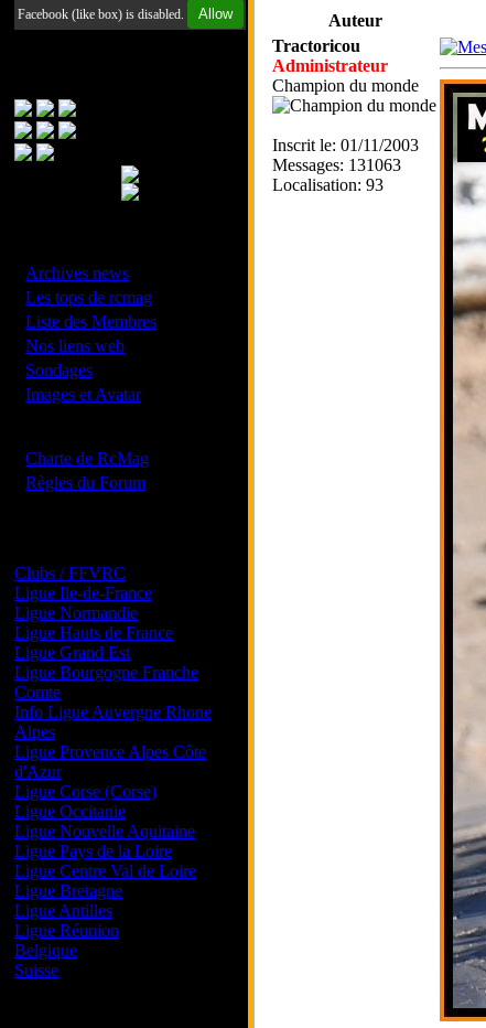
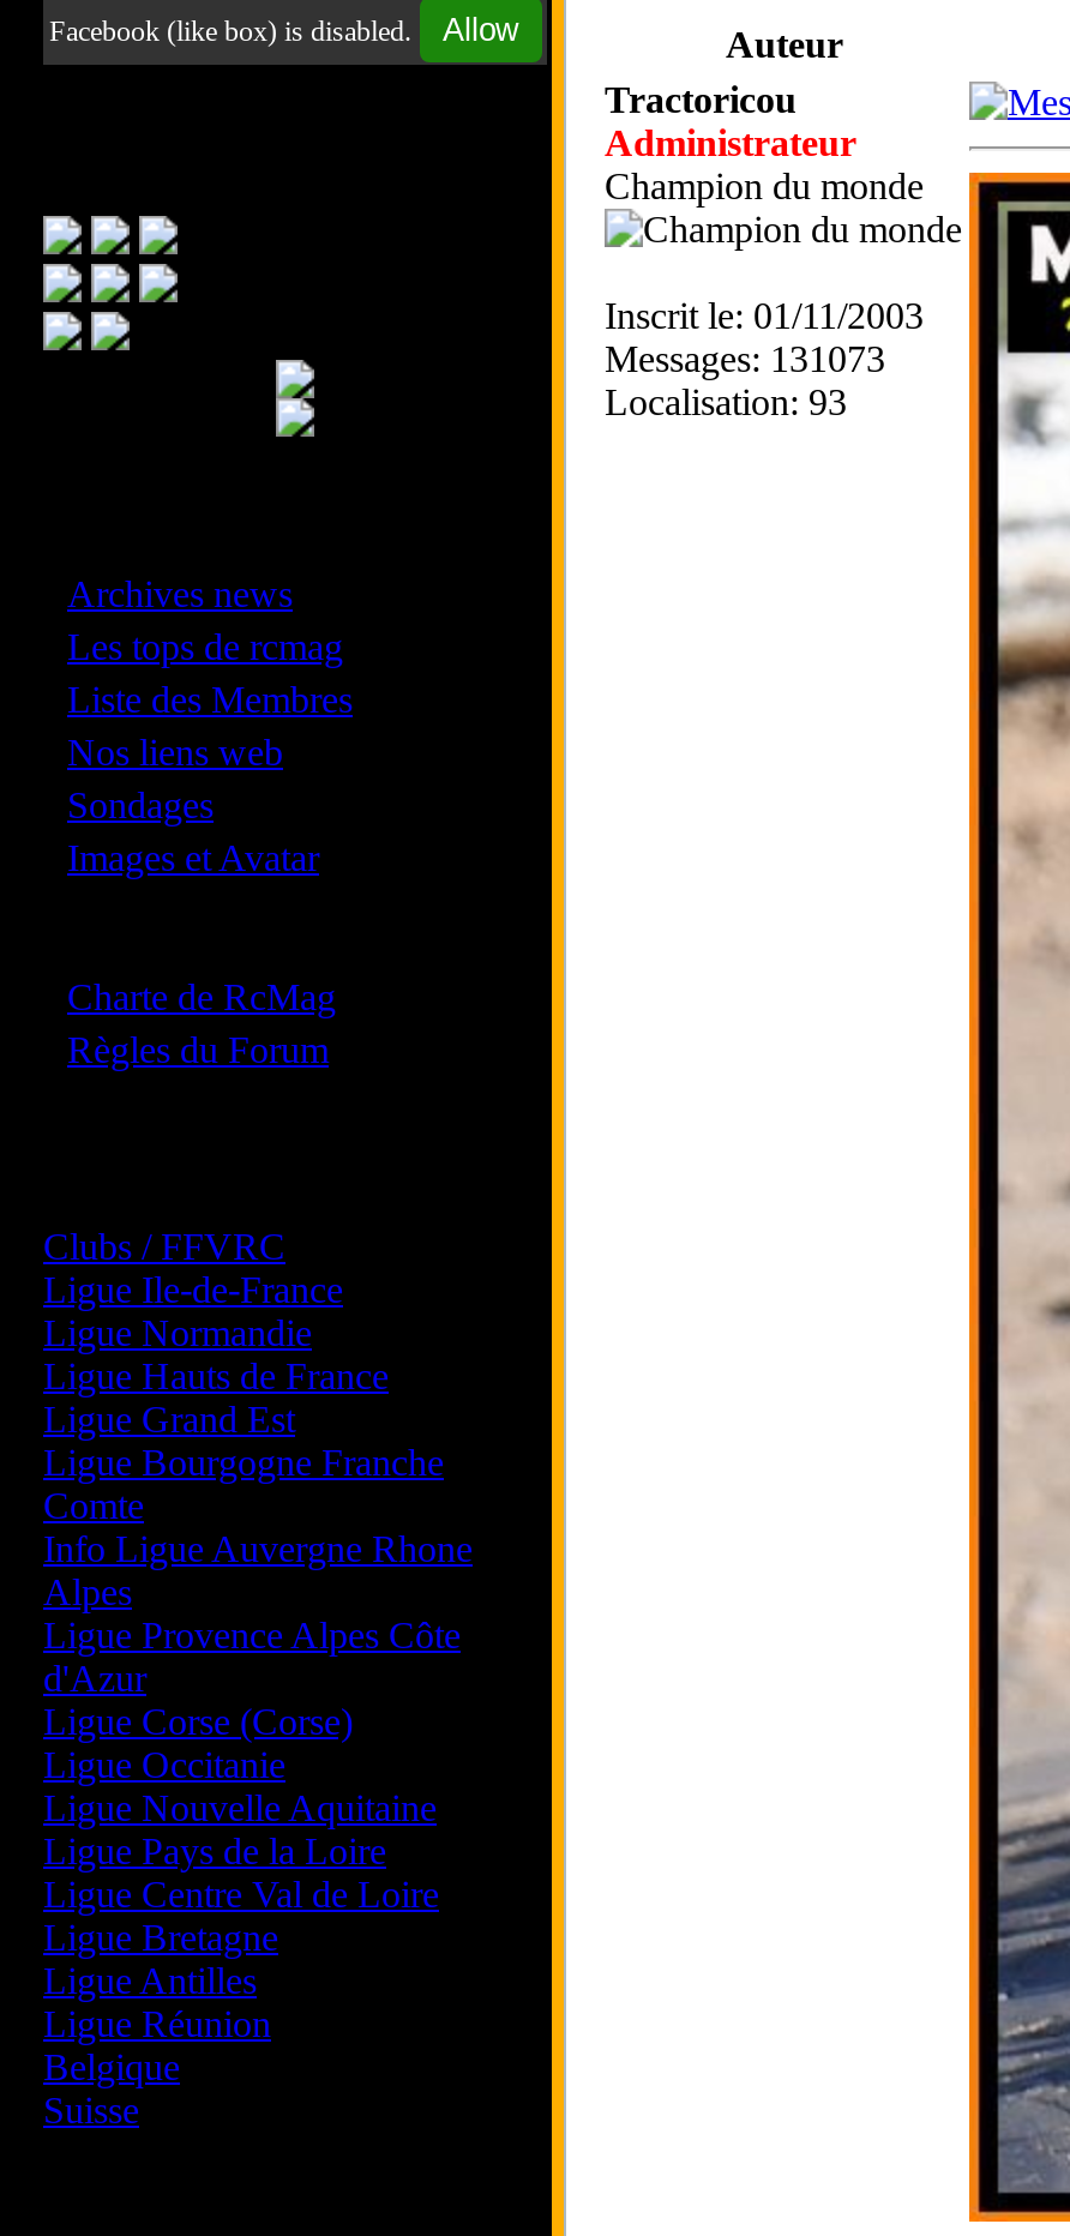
- Messages: 131063
+ Messages: 131073
